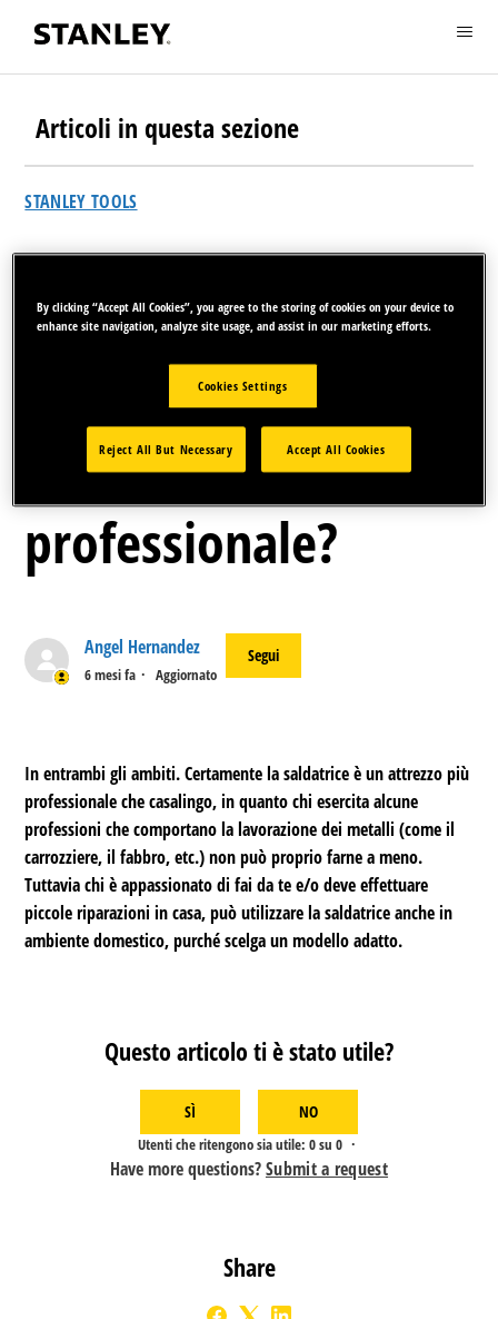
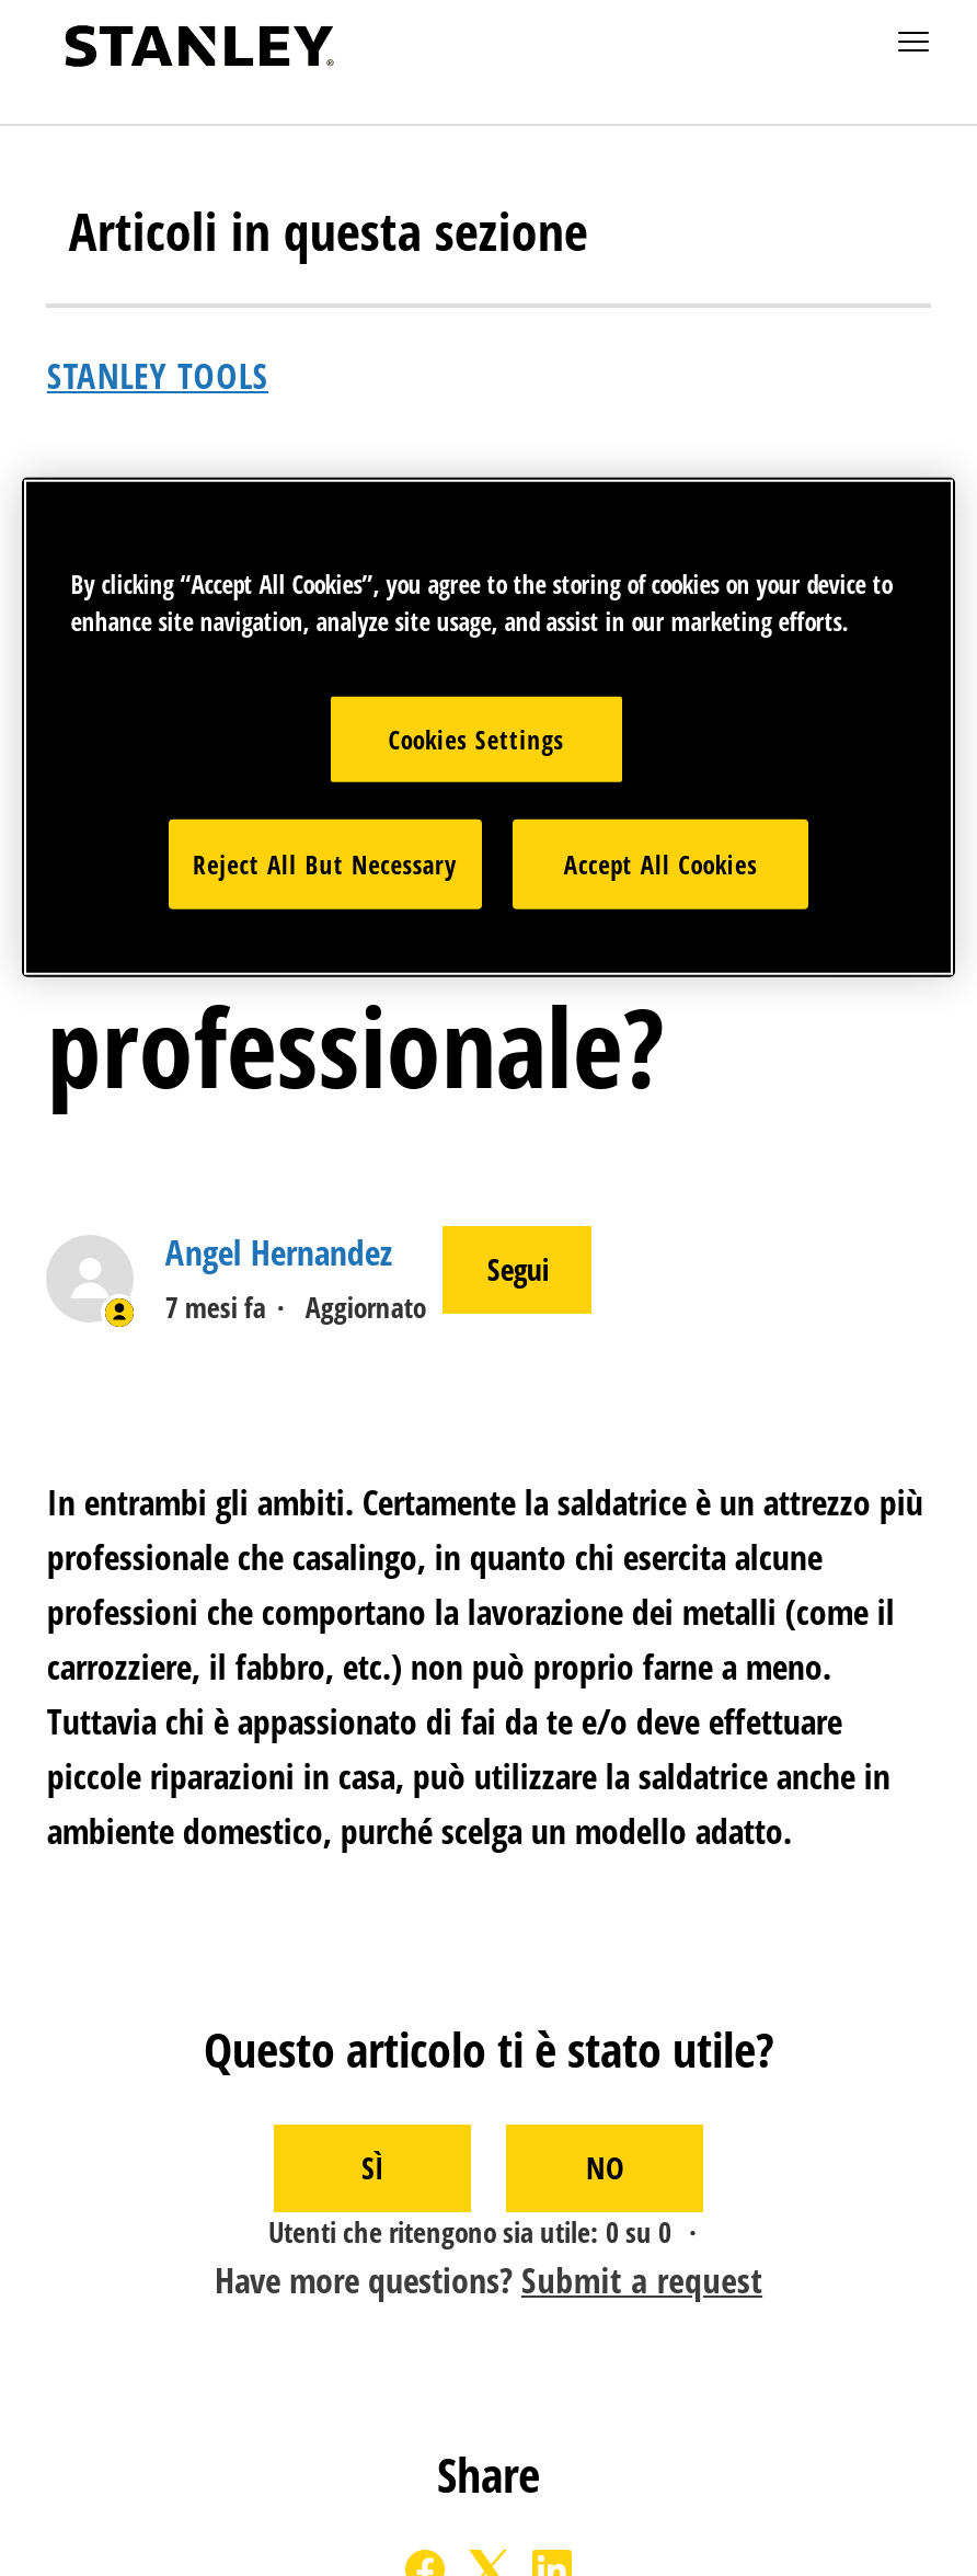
- 6 mesi fa Aggiornato
+ 7 mesi fa Aggiornato
